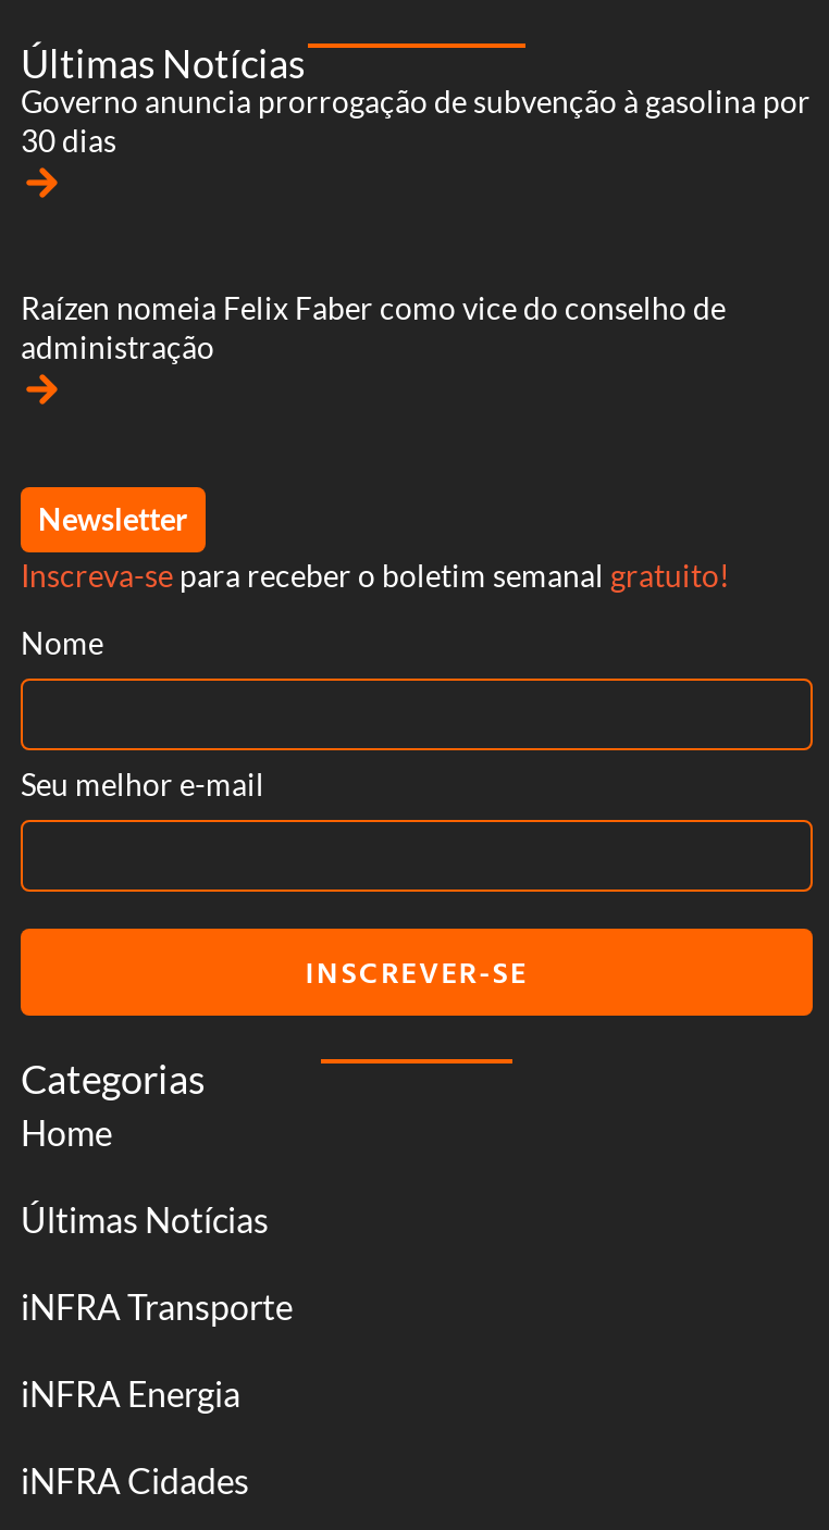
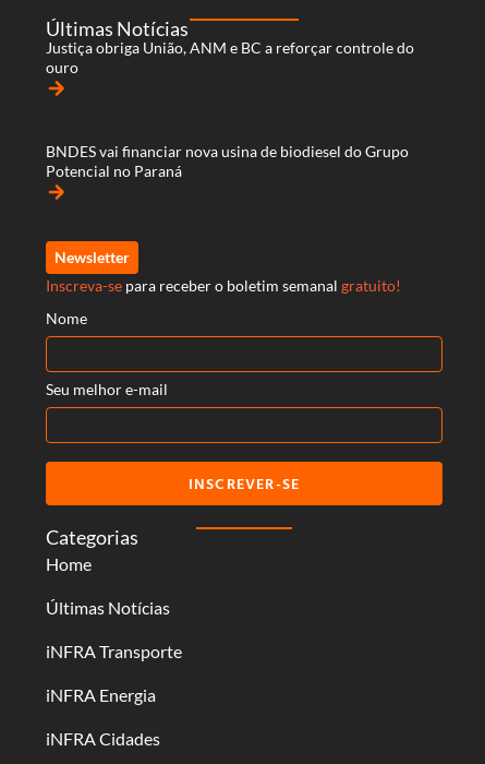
- Governo anuncia prorrogação de subvenção à gasolina por
- 30 dias
+ Justiça obriga União, ANM e BC a reforçar controle do
+ ouro

- Raízen nomeia Felix Faber como vice do conselho de
- administração
+ BNDES vai financiar nova usina de biodiesel do Grupo
+ Potencial no Paraná
